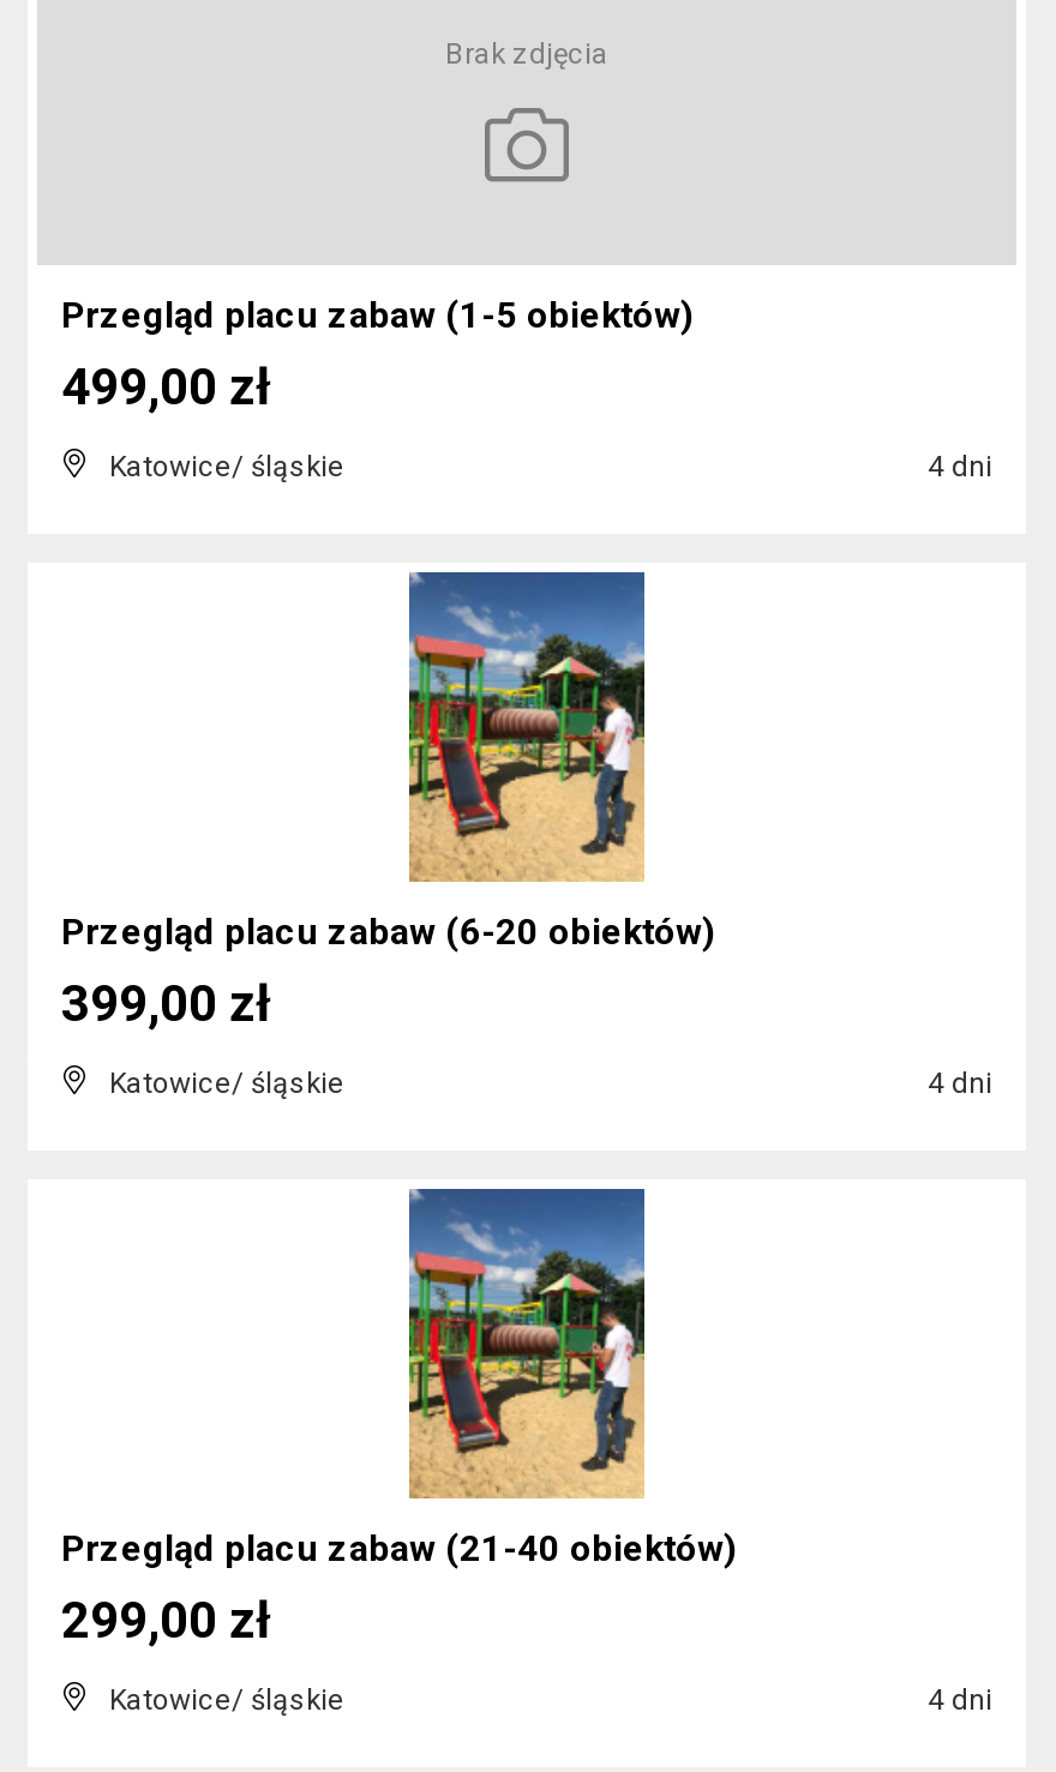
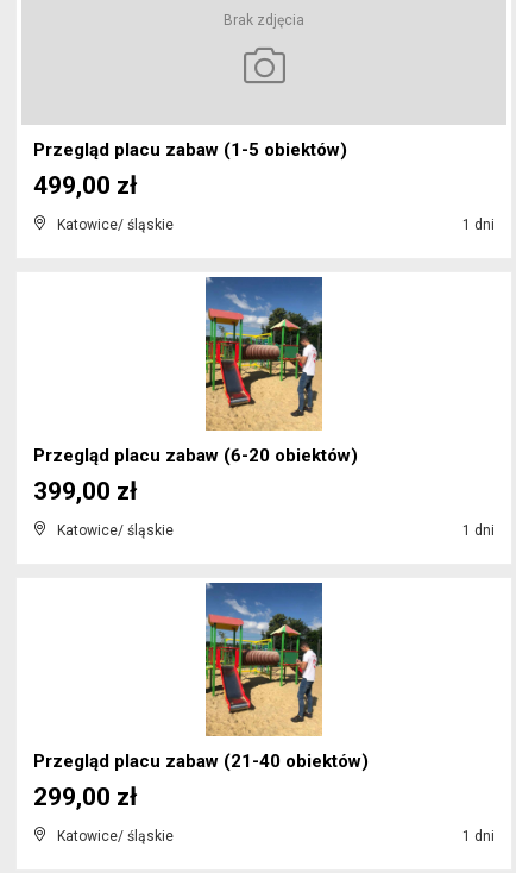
- 4 dni
+ 1 dni

- 4 dni
+ 1 dni

- 4 dni
+ 1 dni
